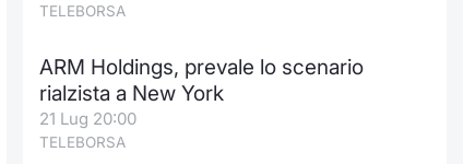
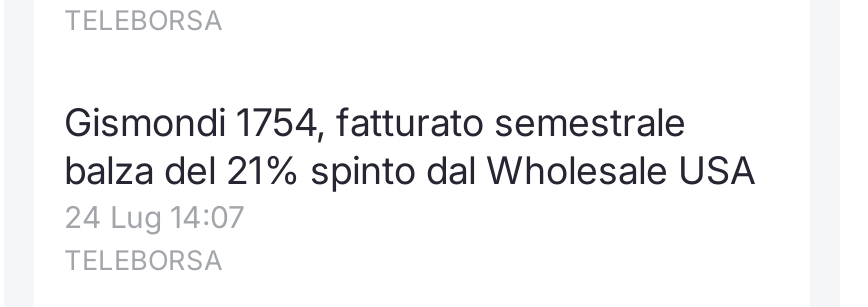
- ARM Holdings, prevale lo scenario
- rialzista a New York
- 21 Lug 20:00
+ Gismondi 1754, fatturato semestrale
+ balza del 21% spinto dal Wholesale USA
+ 24 Lug 14:07
